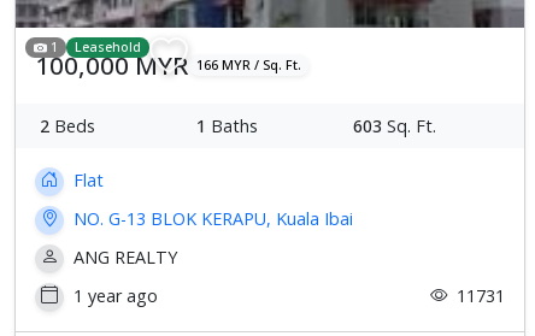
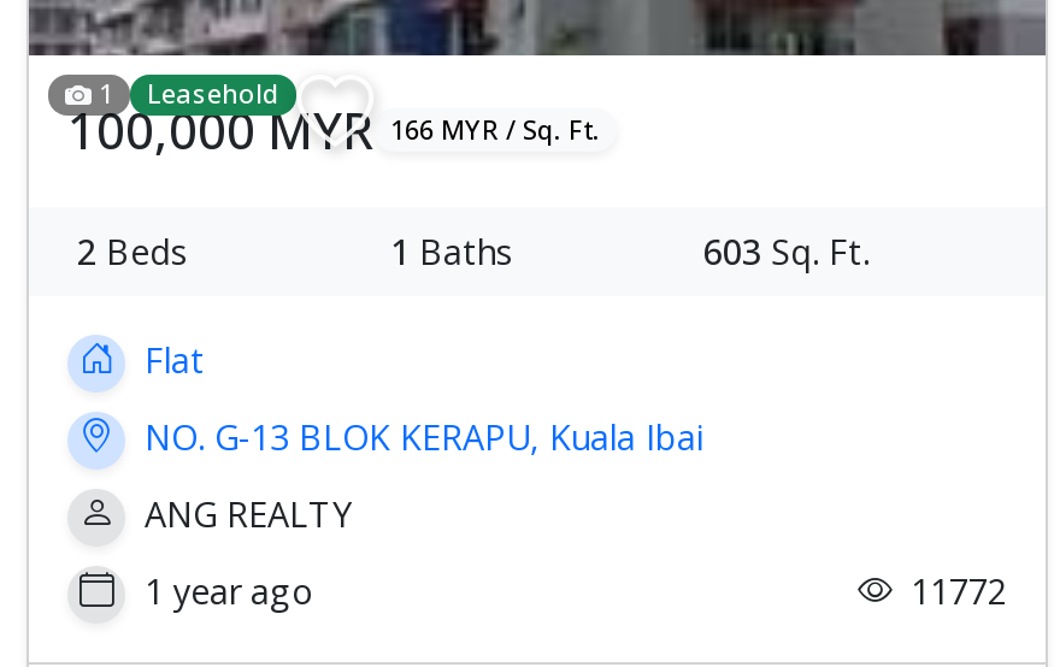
- 11731
+ 11772
